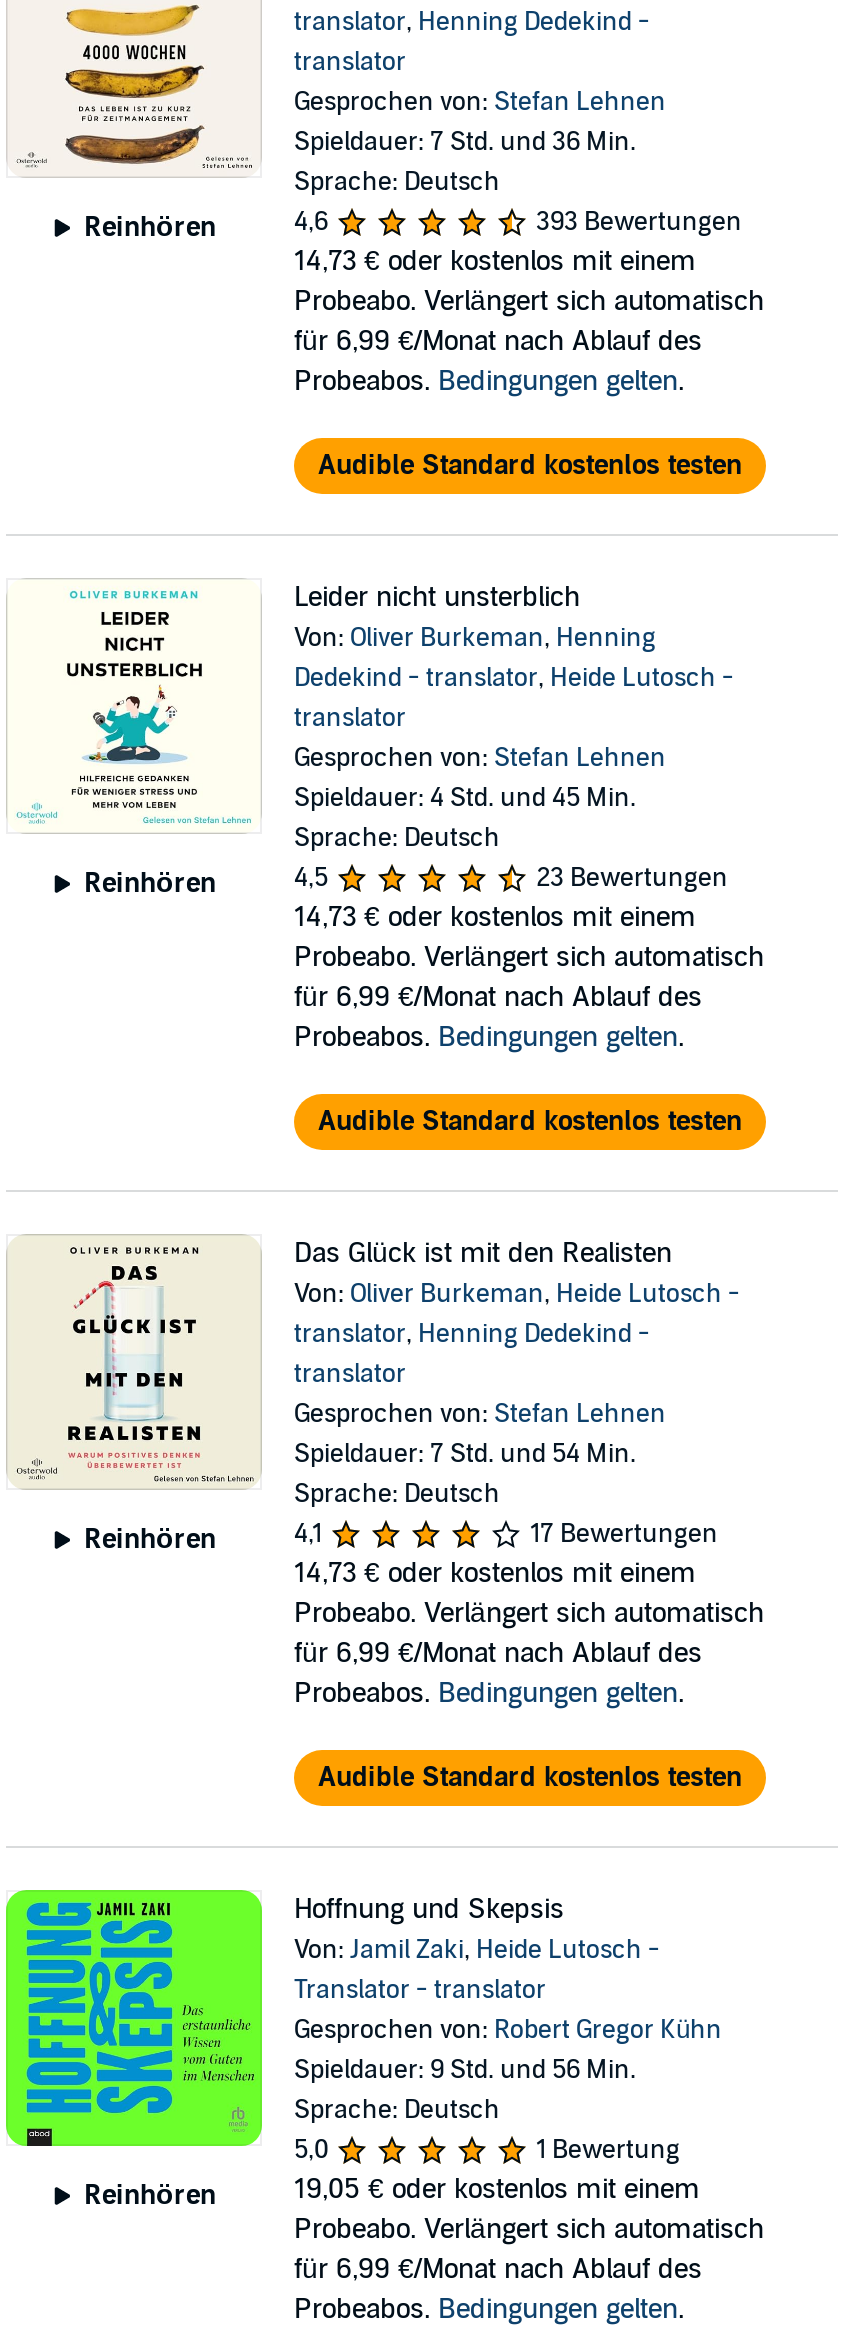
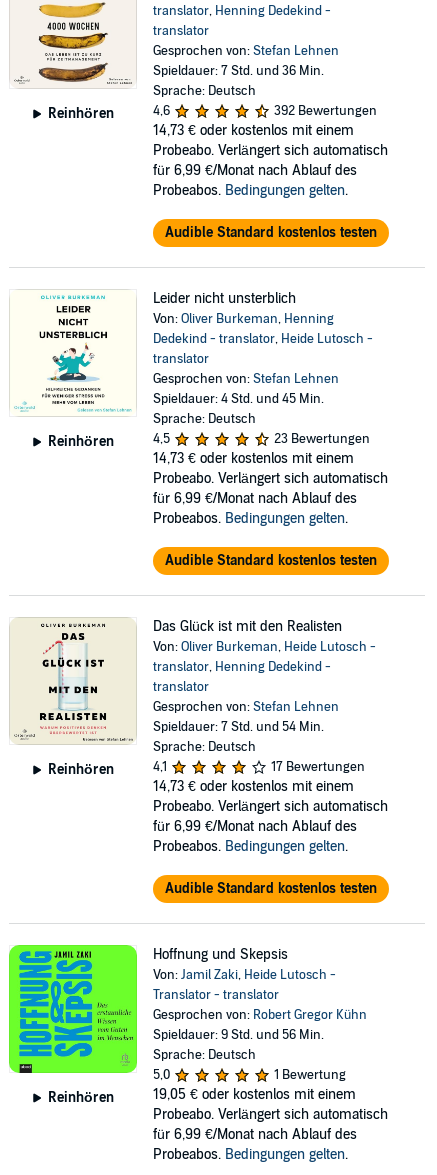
- 393 Bewertungen
+ 392 Bewertungen
